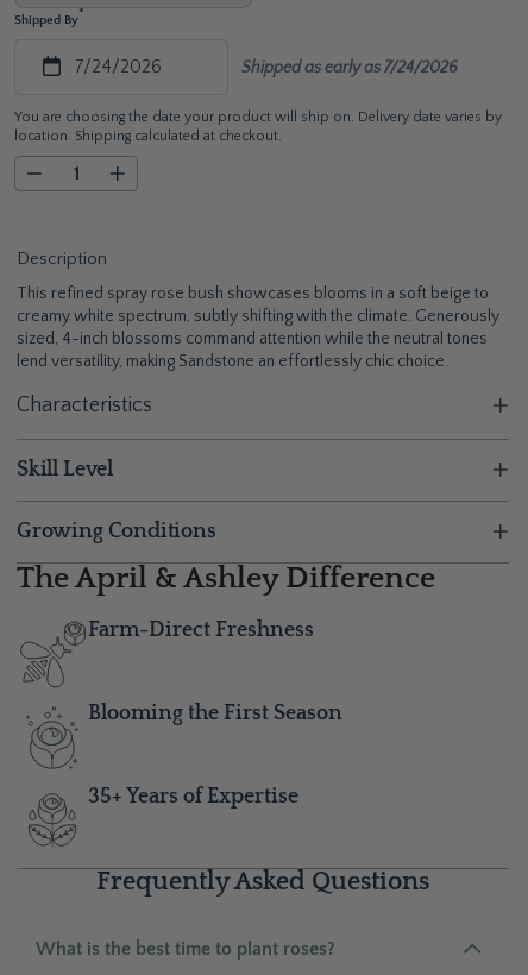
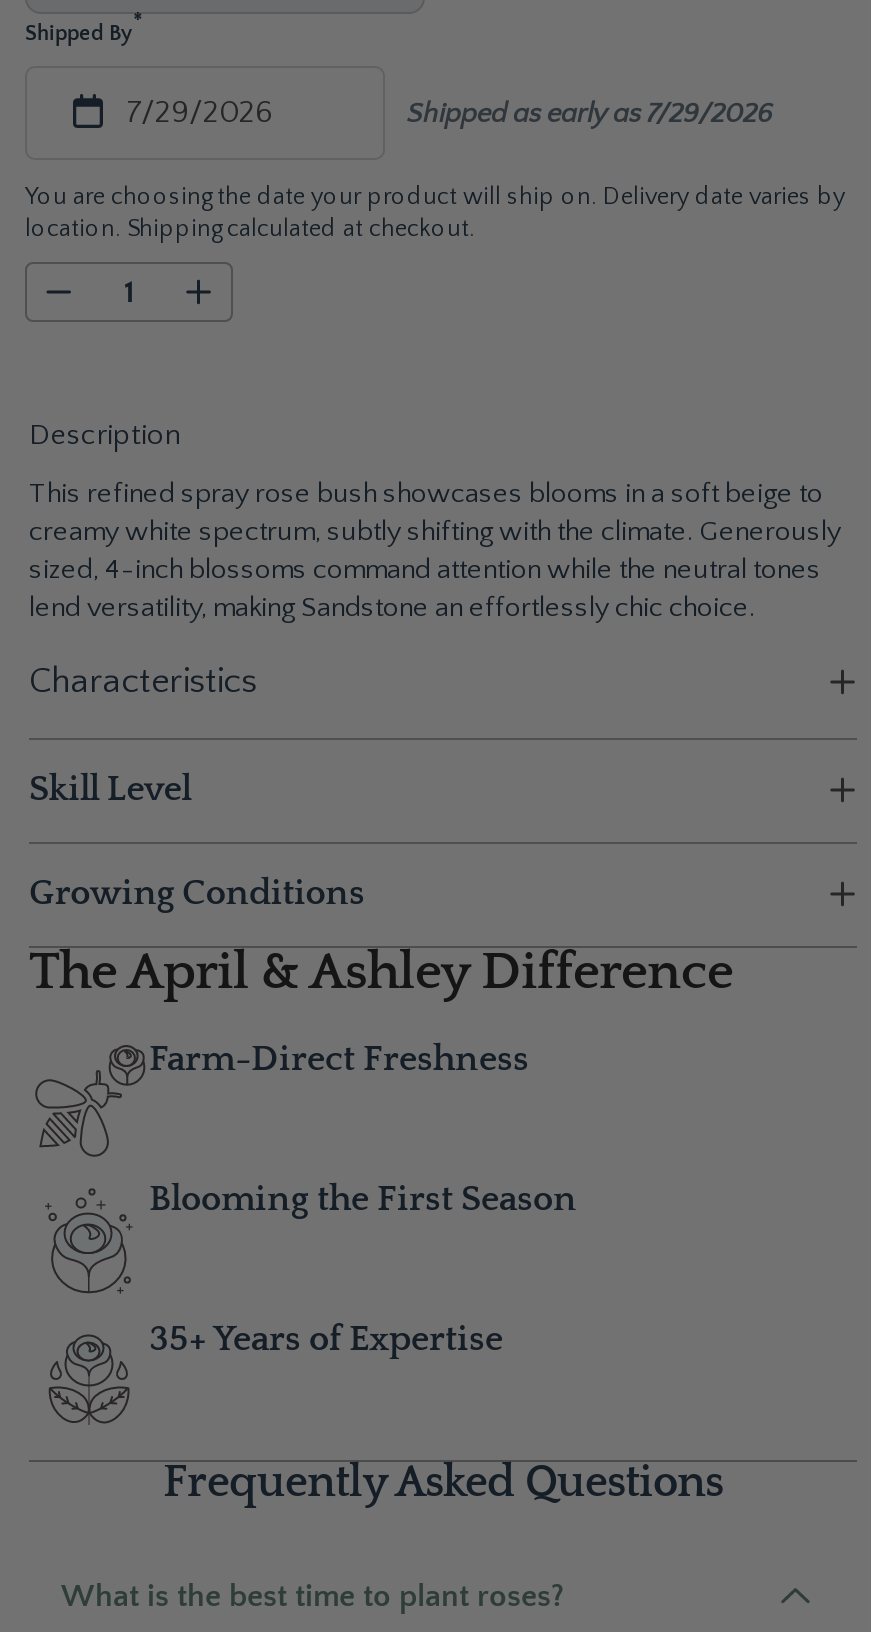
- Shipped as early as 7/24/2026
+ Shipped as early as 7/29/2026
